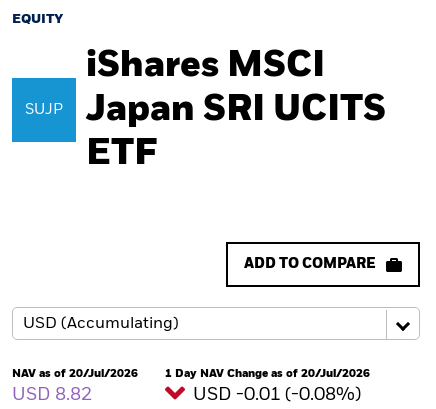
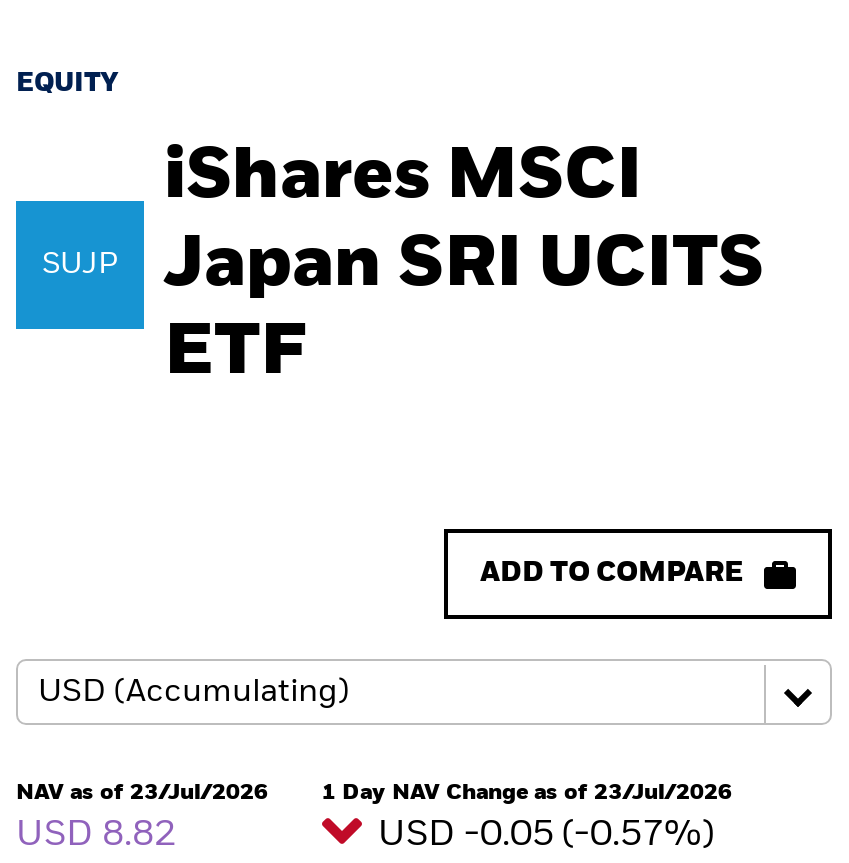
- NAV as of 20/Jul/2026
+ NAV as of 23/Jul/2026

- 1 Day NAV Change as of 20/Jul/2026
+ 1 Day NAV Change as of 23/Jul/2026

- USD -0.01 (-0.08%)
+ USD -0.05 (-0.57%)
